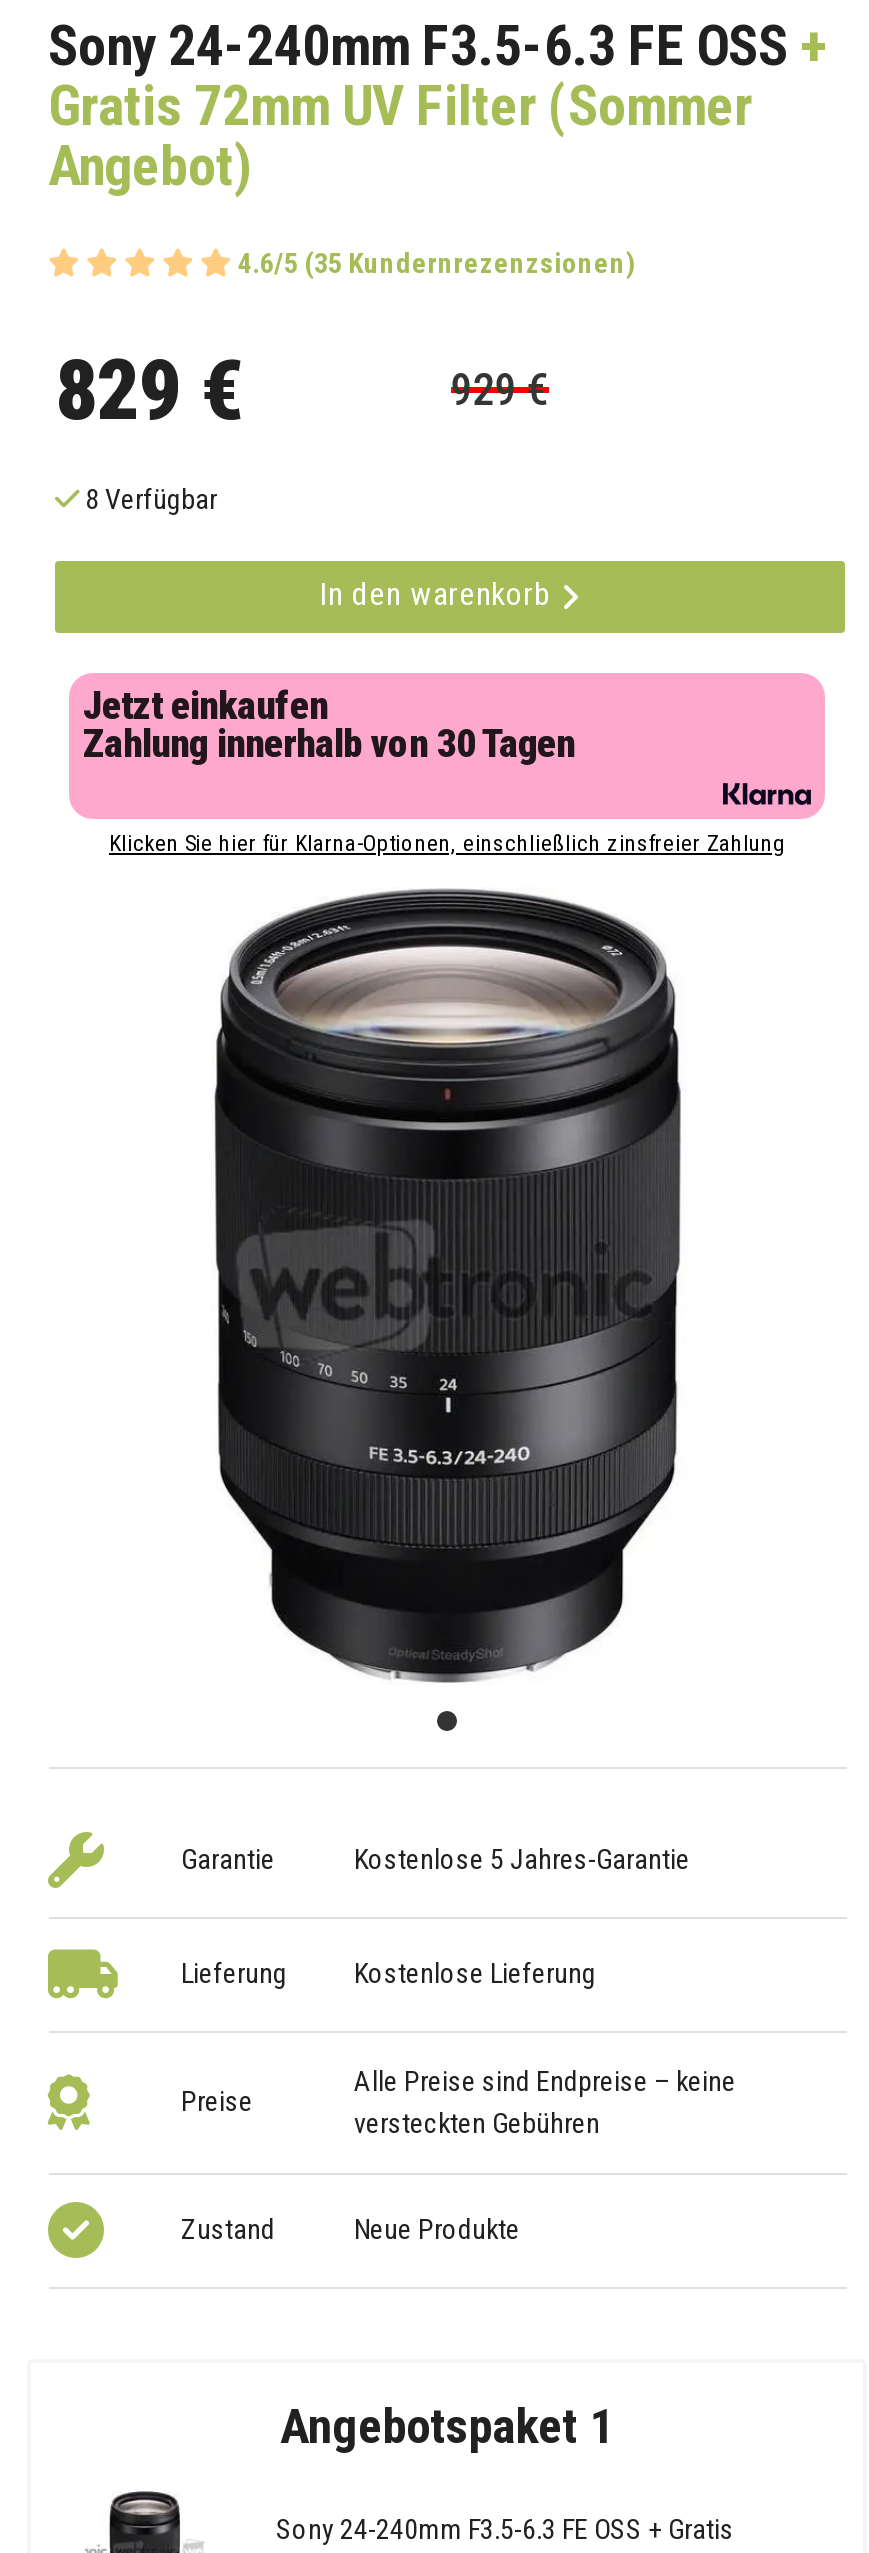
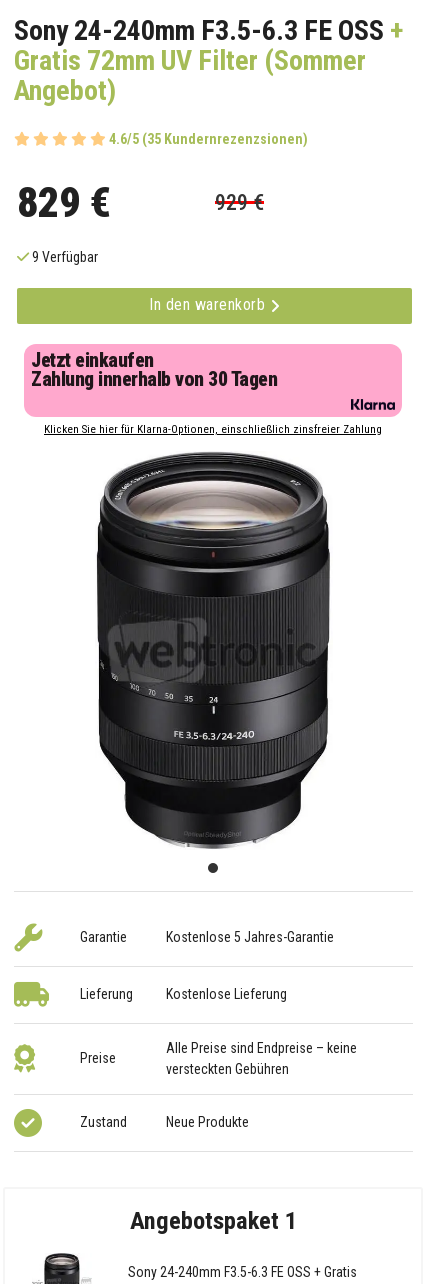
- 8 Verfügbar
+ 9 Verfügbar
